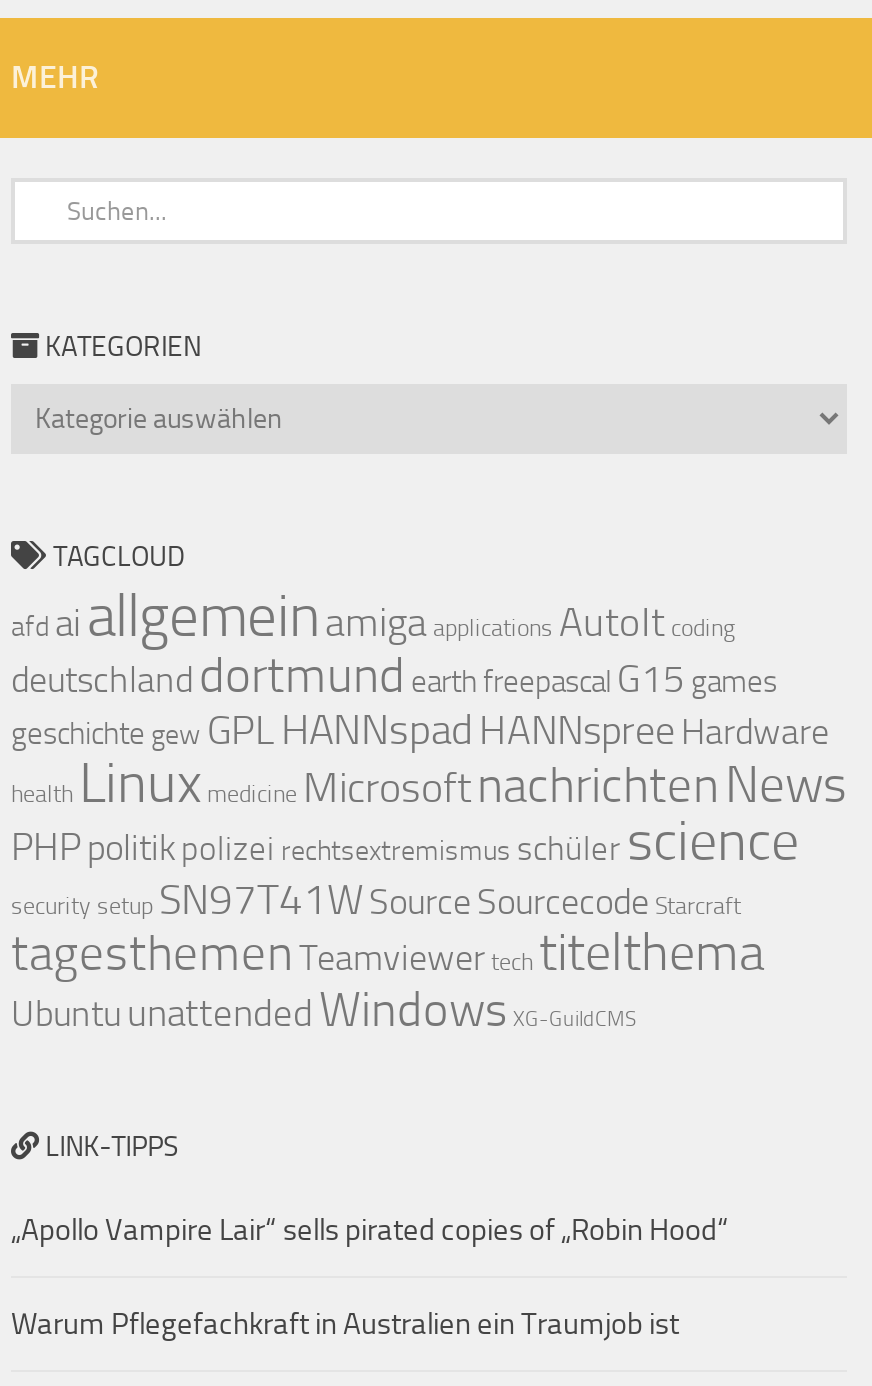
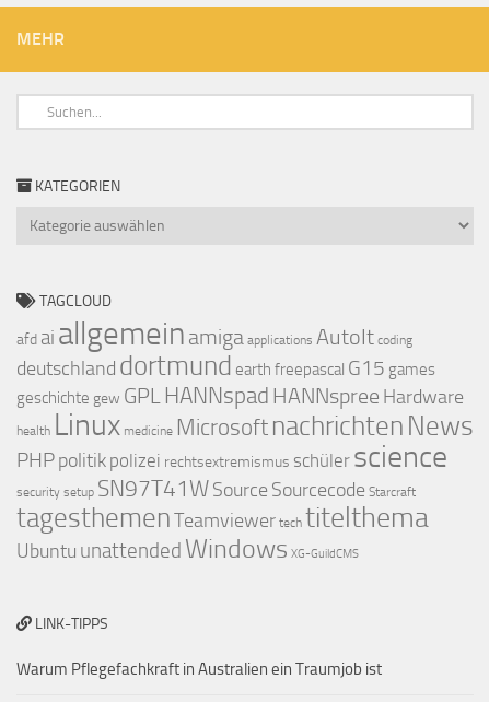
- „Apollo Vampire Lair“ sells pirated copies of „Robin Hood“
